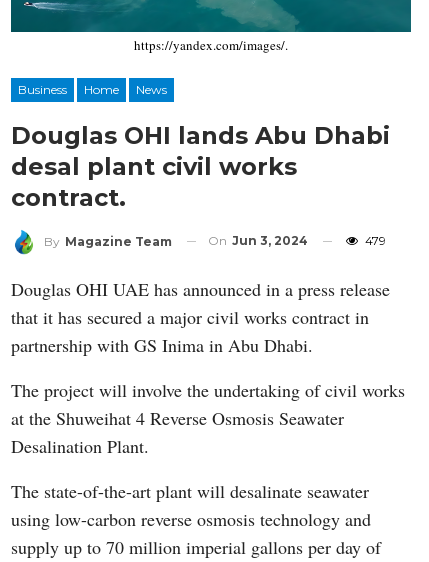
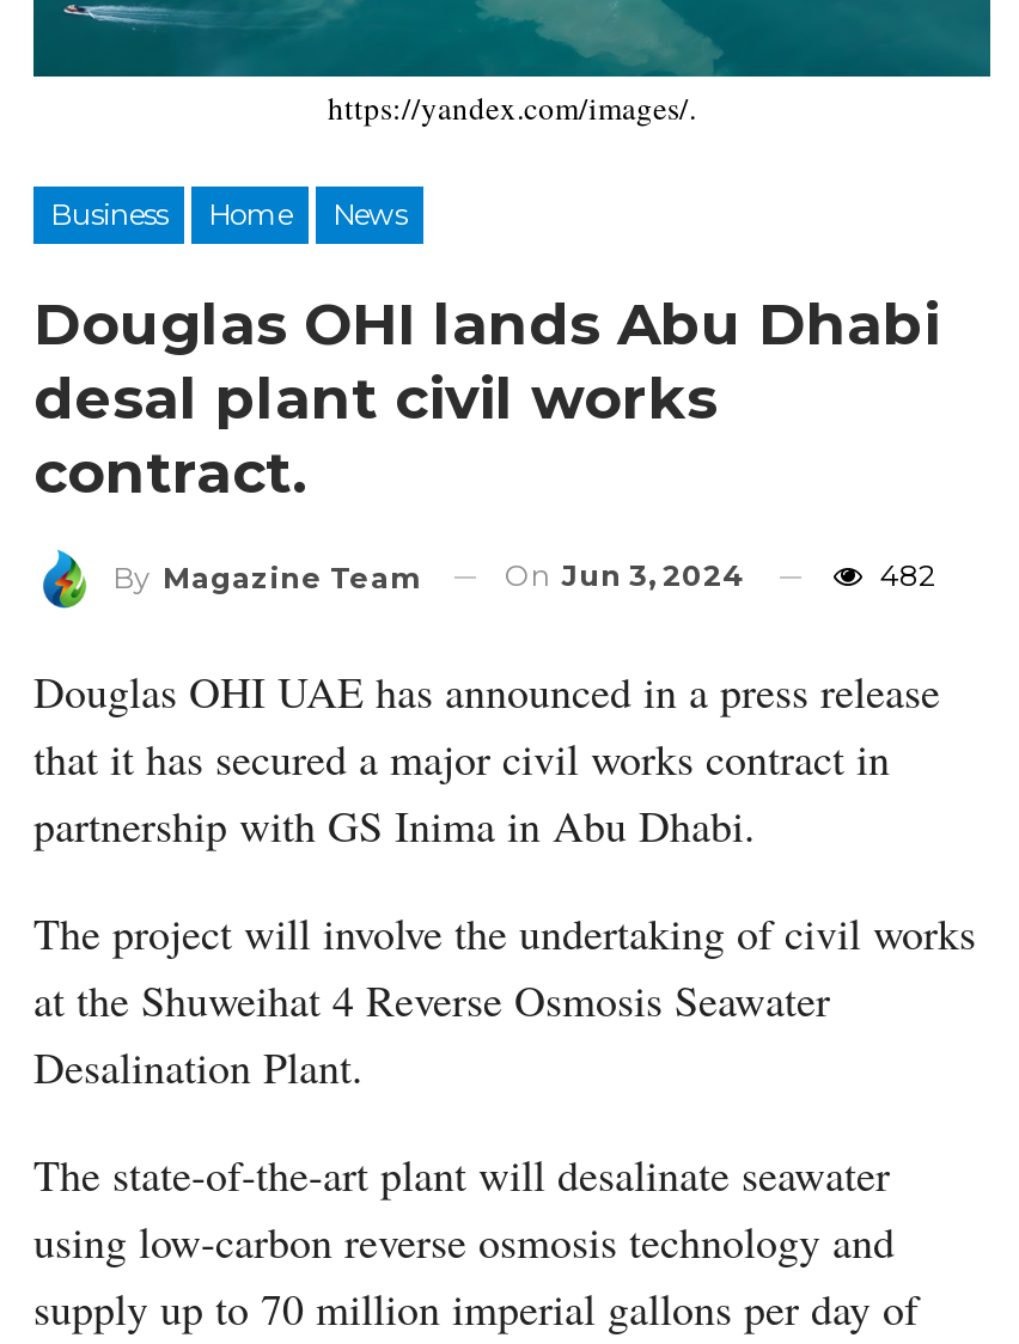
- 479
+ 482
